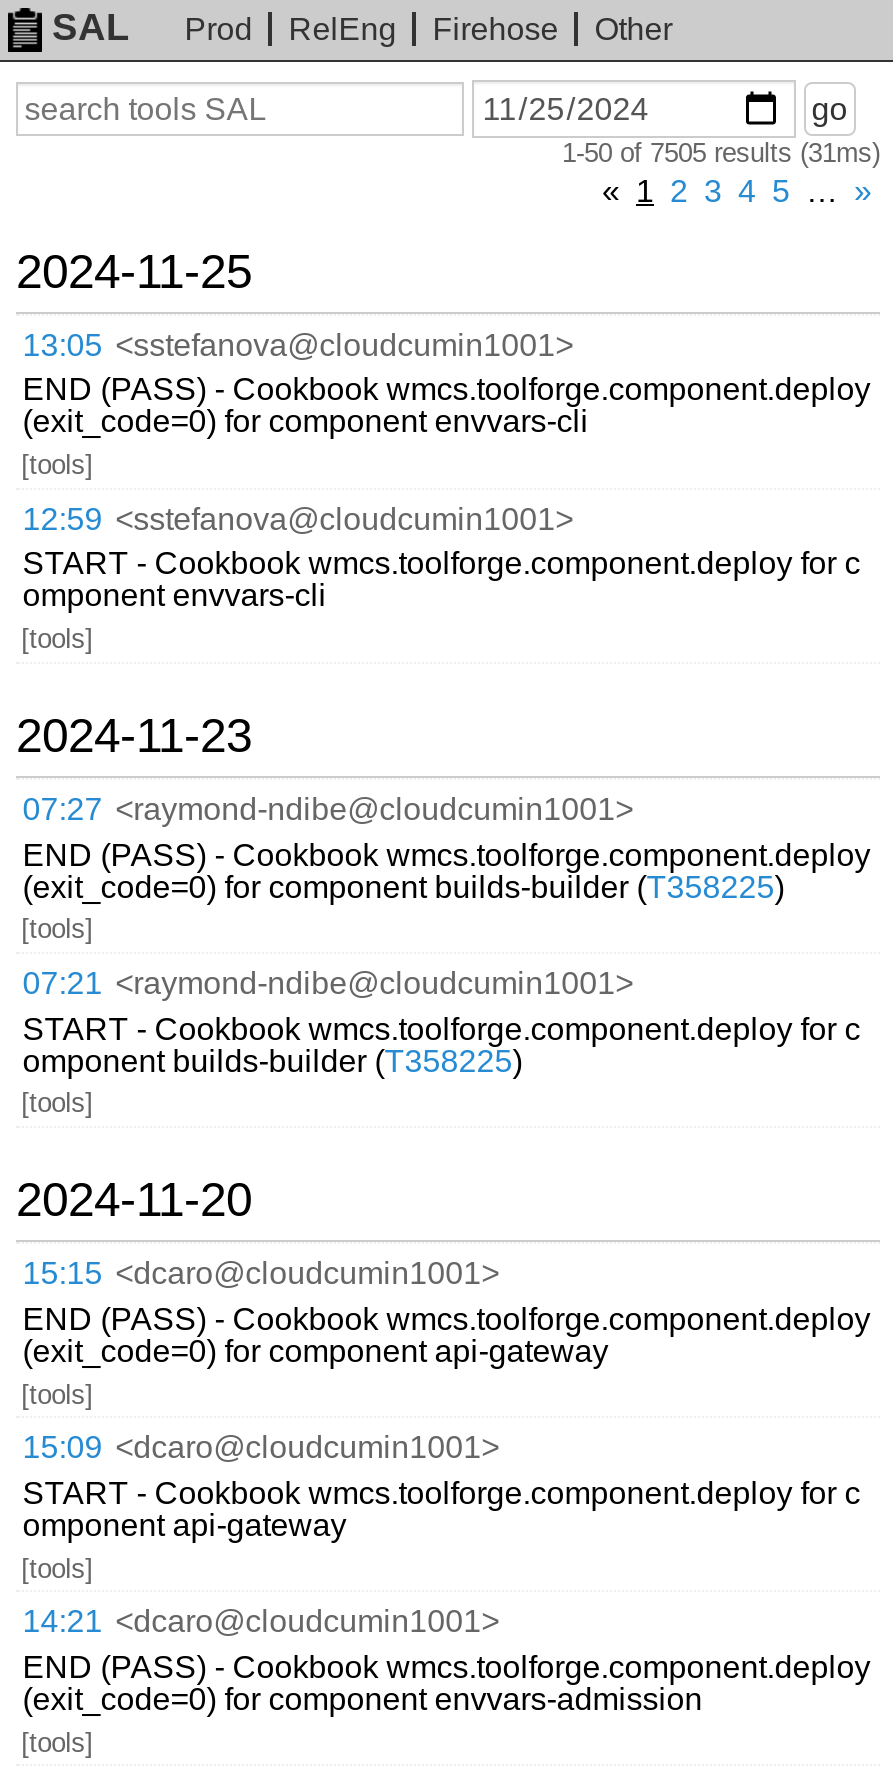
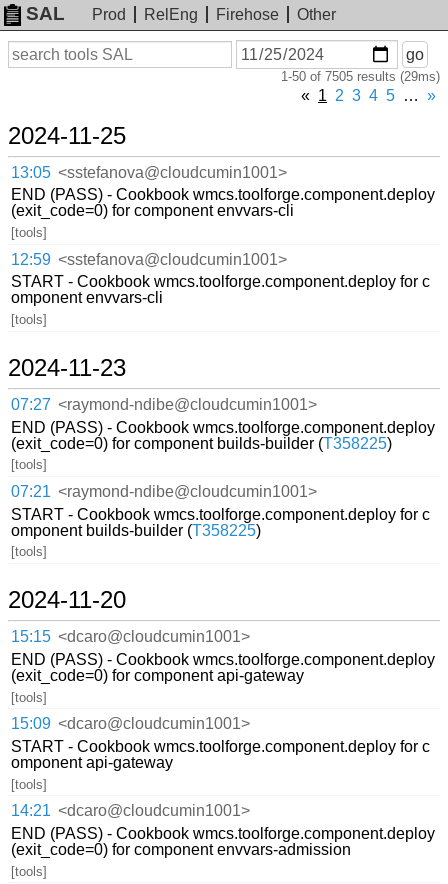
- 1-50 of 7505 results (31ms)
+ 1-50 of 7505 results (29ms)
